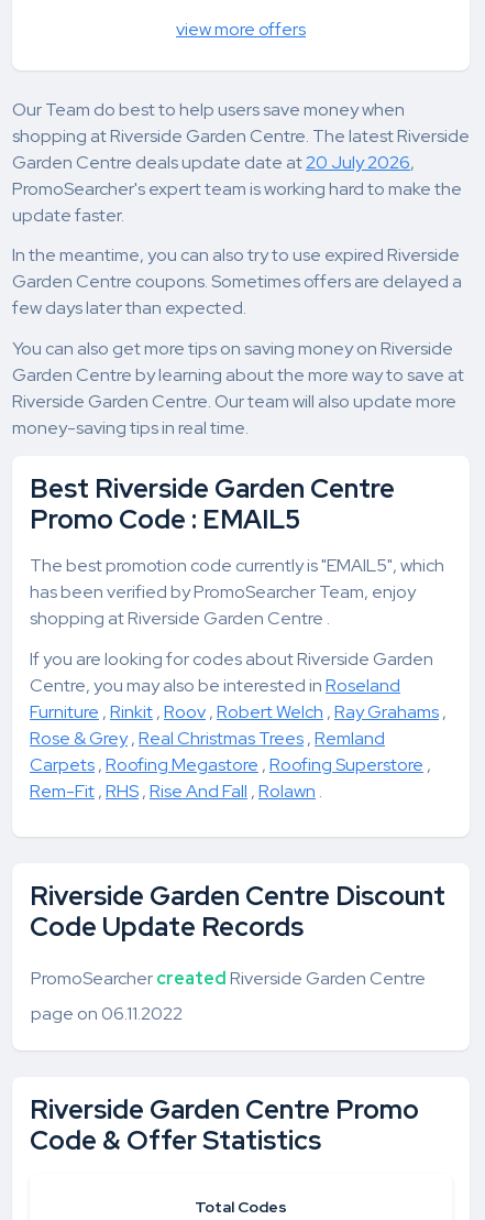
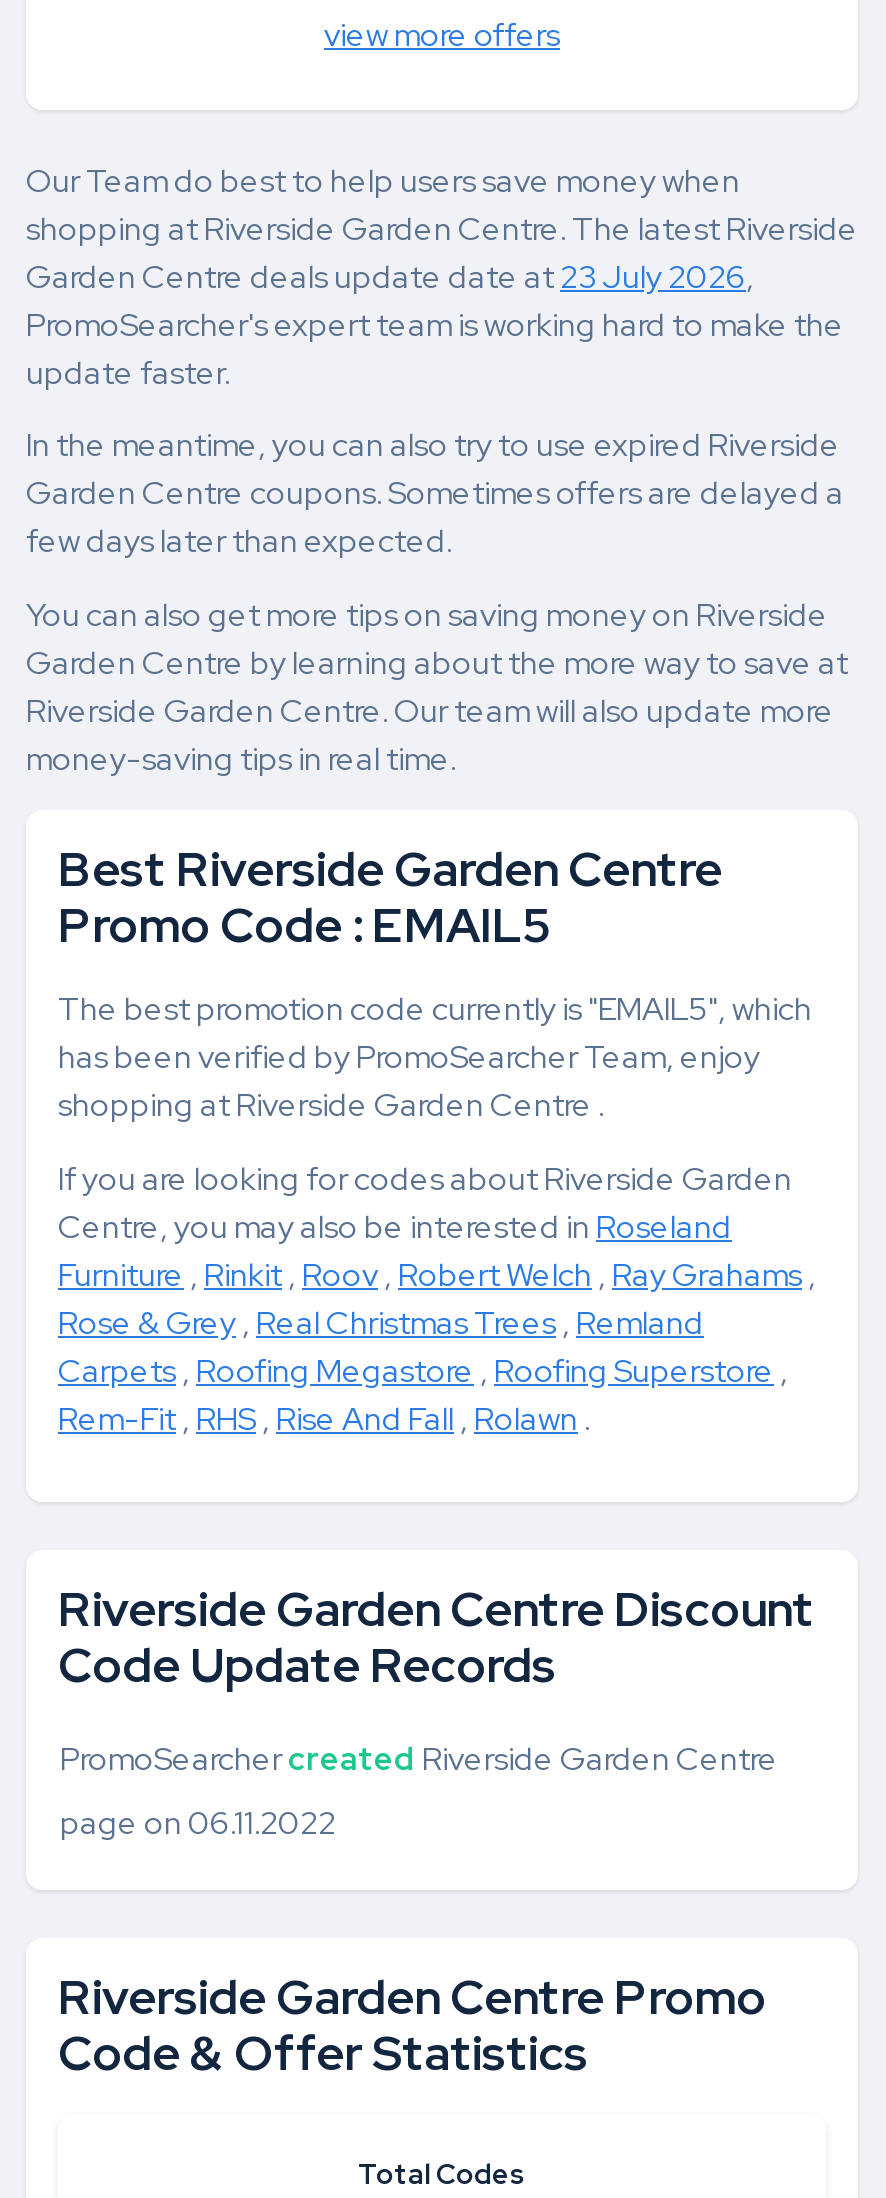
- Garden Centre deals update date at 20 July 2026,
+ Garden Centre deals update date at 23 July 2026,
